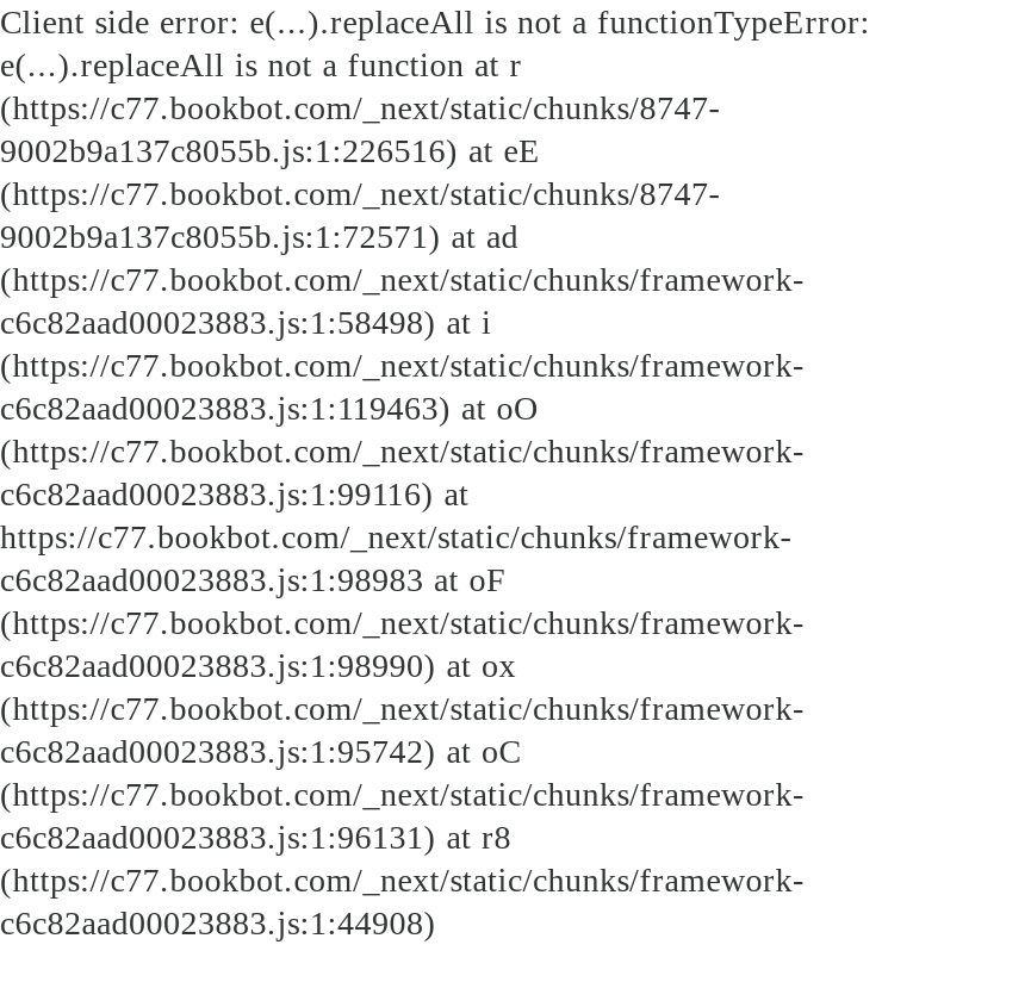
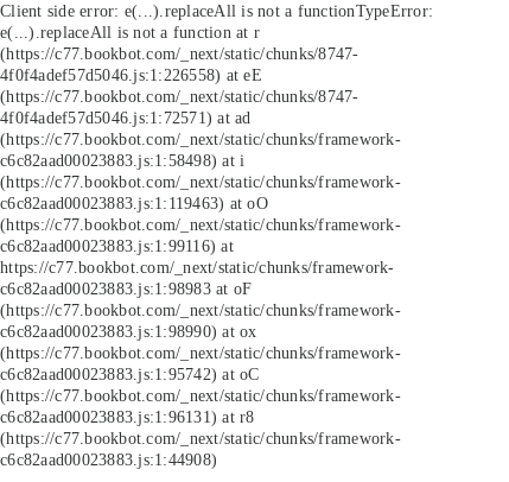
- 9002b9a137c8055b.js:1:226516) at eE
+ 4f0f4adef57d5046.js:1:226558) at eE

- 9002b9a137c8055b.js:1:72571) at ad
+ 4f0f4adef57d5046.js:1:72571) at ad
